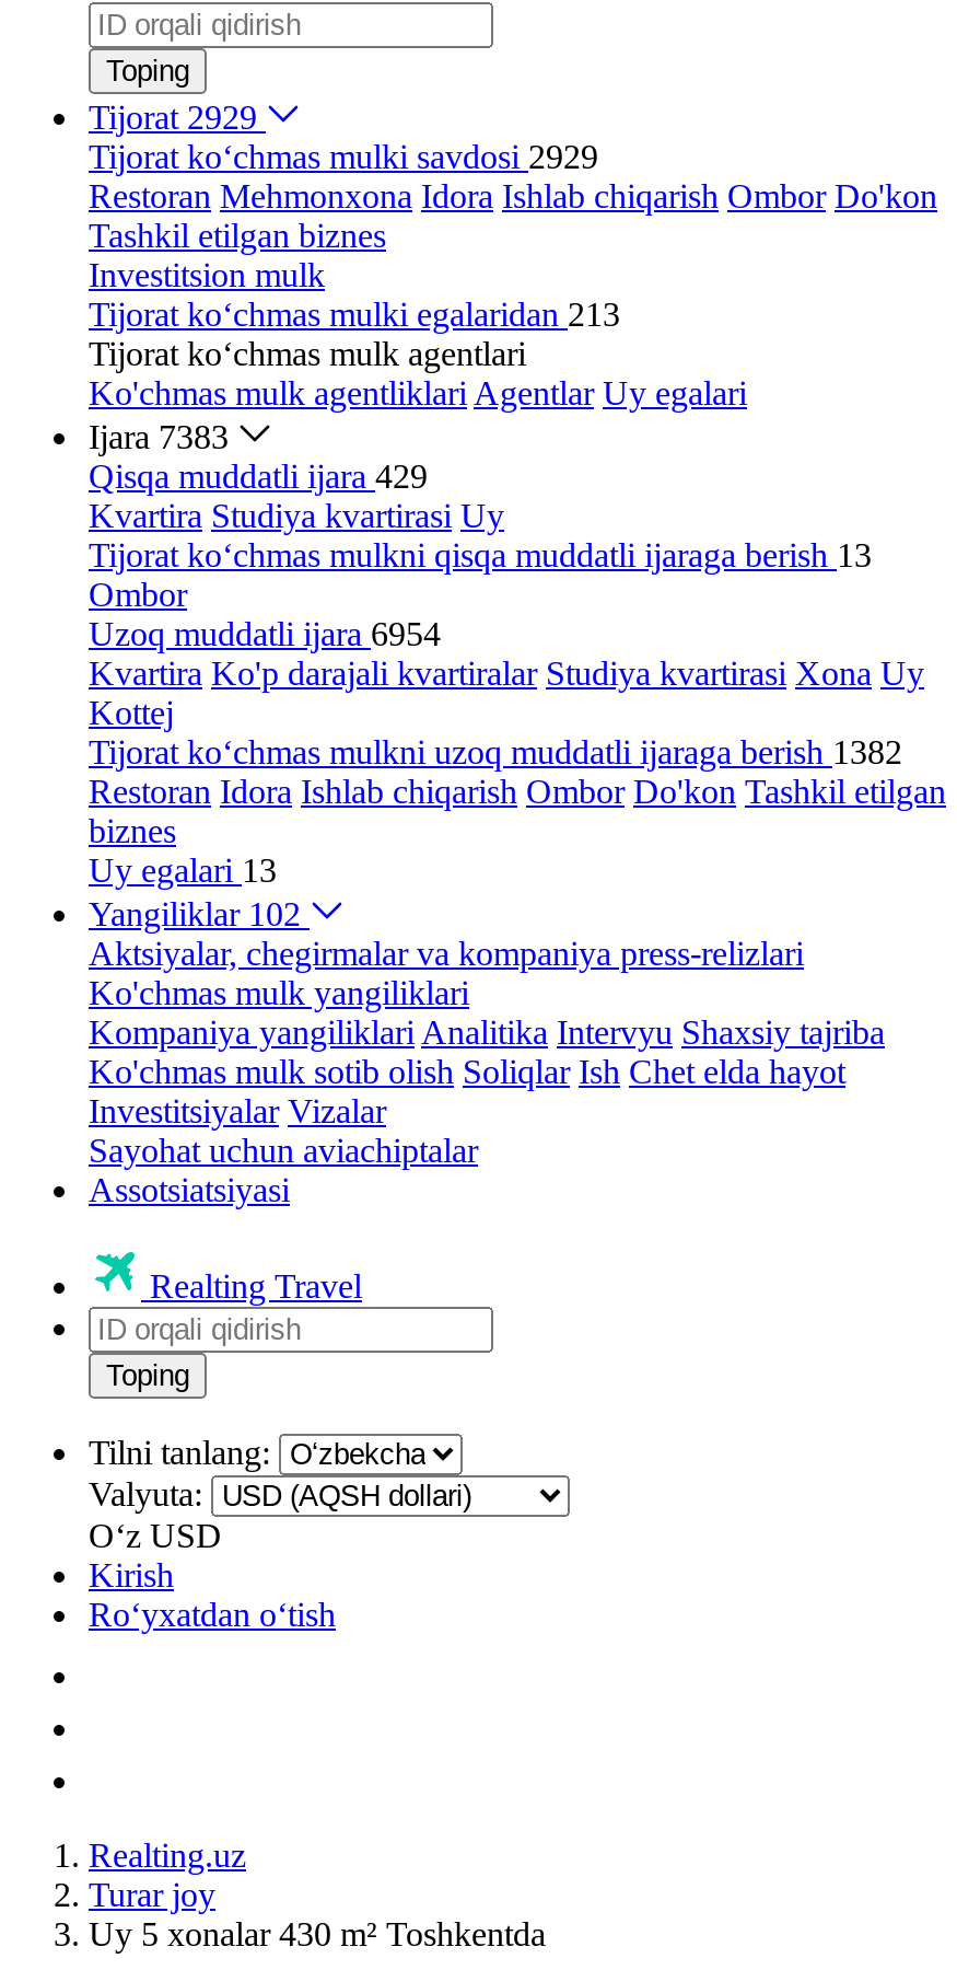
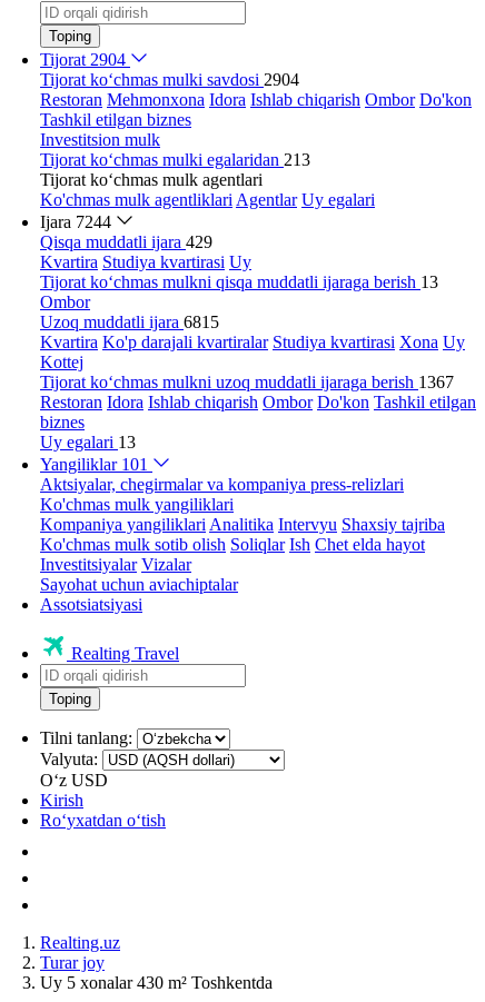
- Tijorat 2929
+ Tijorat 2904

- Tijorat ko‘chmas mulki savdosi 2929
+ Tijorat ko‘chmas mulki savdosi 2904

- Ijara 7383
+ Ijara 7244

- Uzoq muddatli ijara 6954
+ Uzoq muddatli ijara 6815

- Tijorat ko‘chmas mulkni uzoq muddatli ijaraga berish 1382
+ Tijorat ko‘chmas mulkni uzoq muddatli ijaraga berish 1367

- Yangiliklar 102
+ Yangiliklar 101
